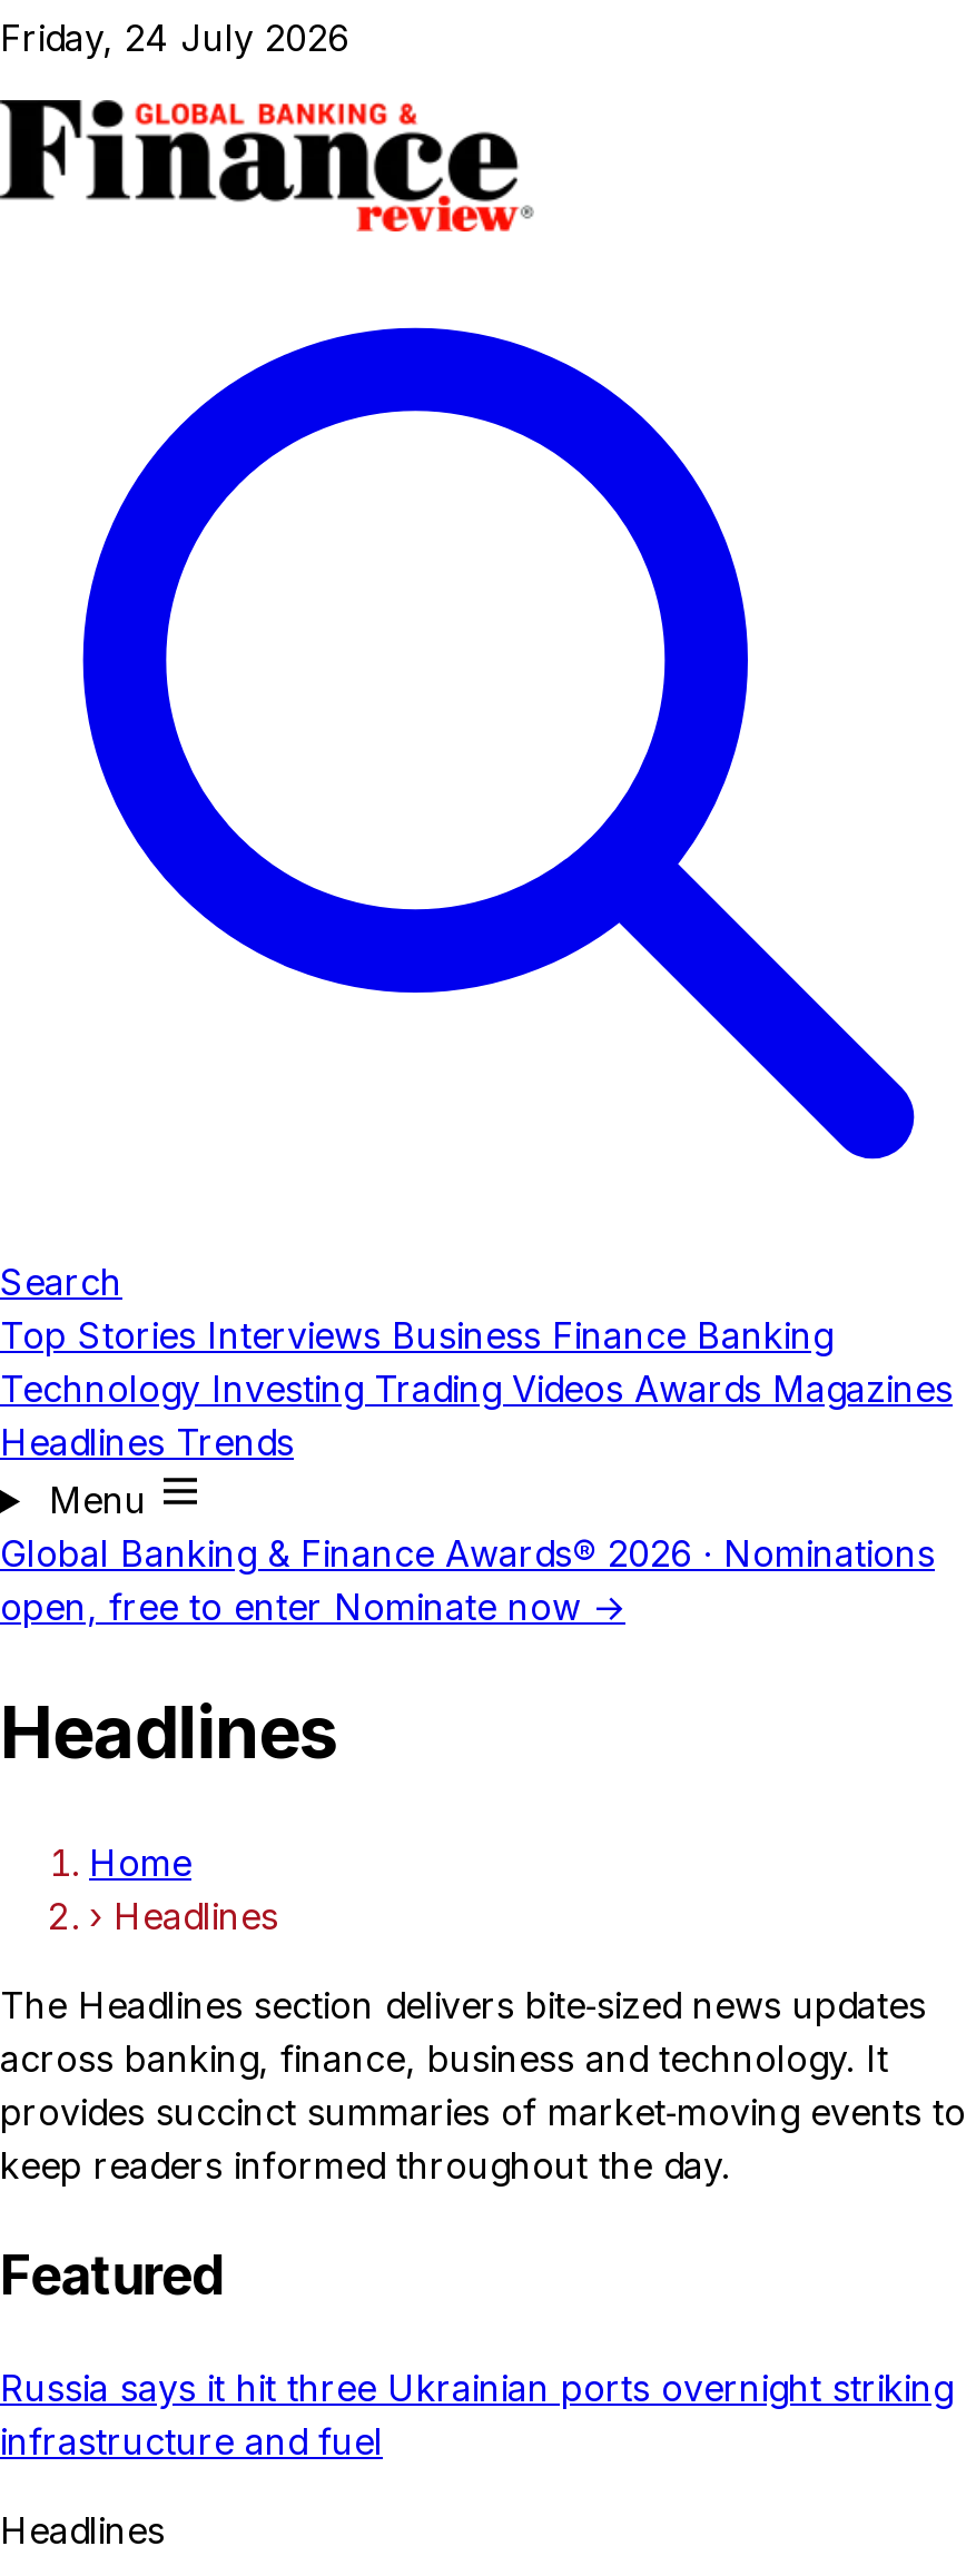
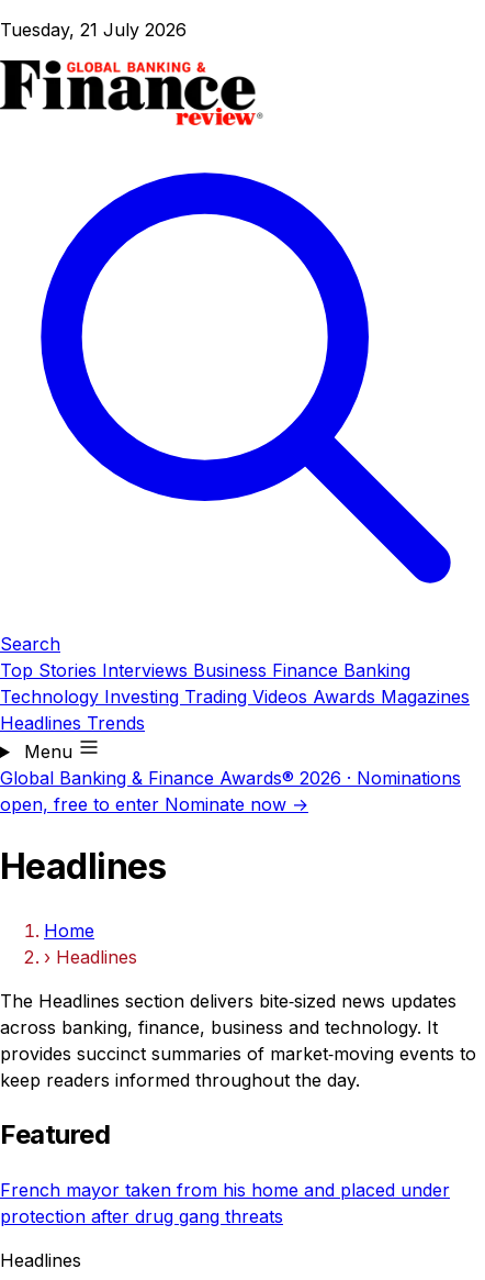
- Friday, 24 July 2026
+ Tuesday, 21 July 2026

- Russia says it hit three Ukrainian ports overnight striking
- infrastructure and fuel
+ French mayor taken from his home and placed under
+ protection after drug gang threats
